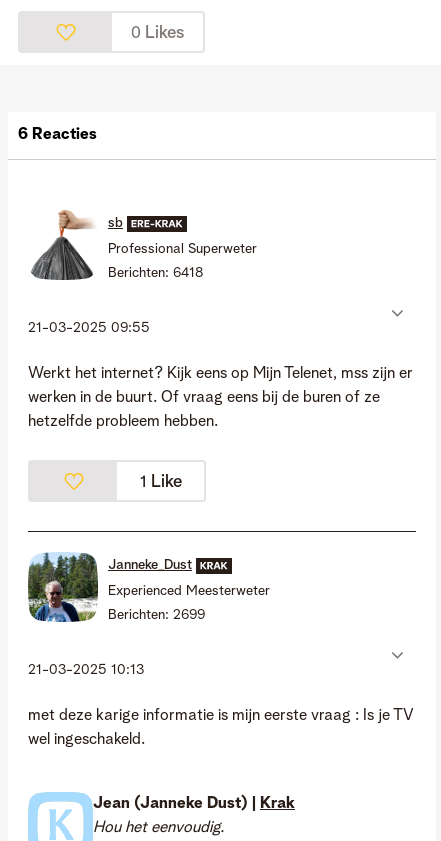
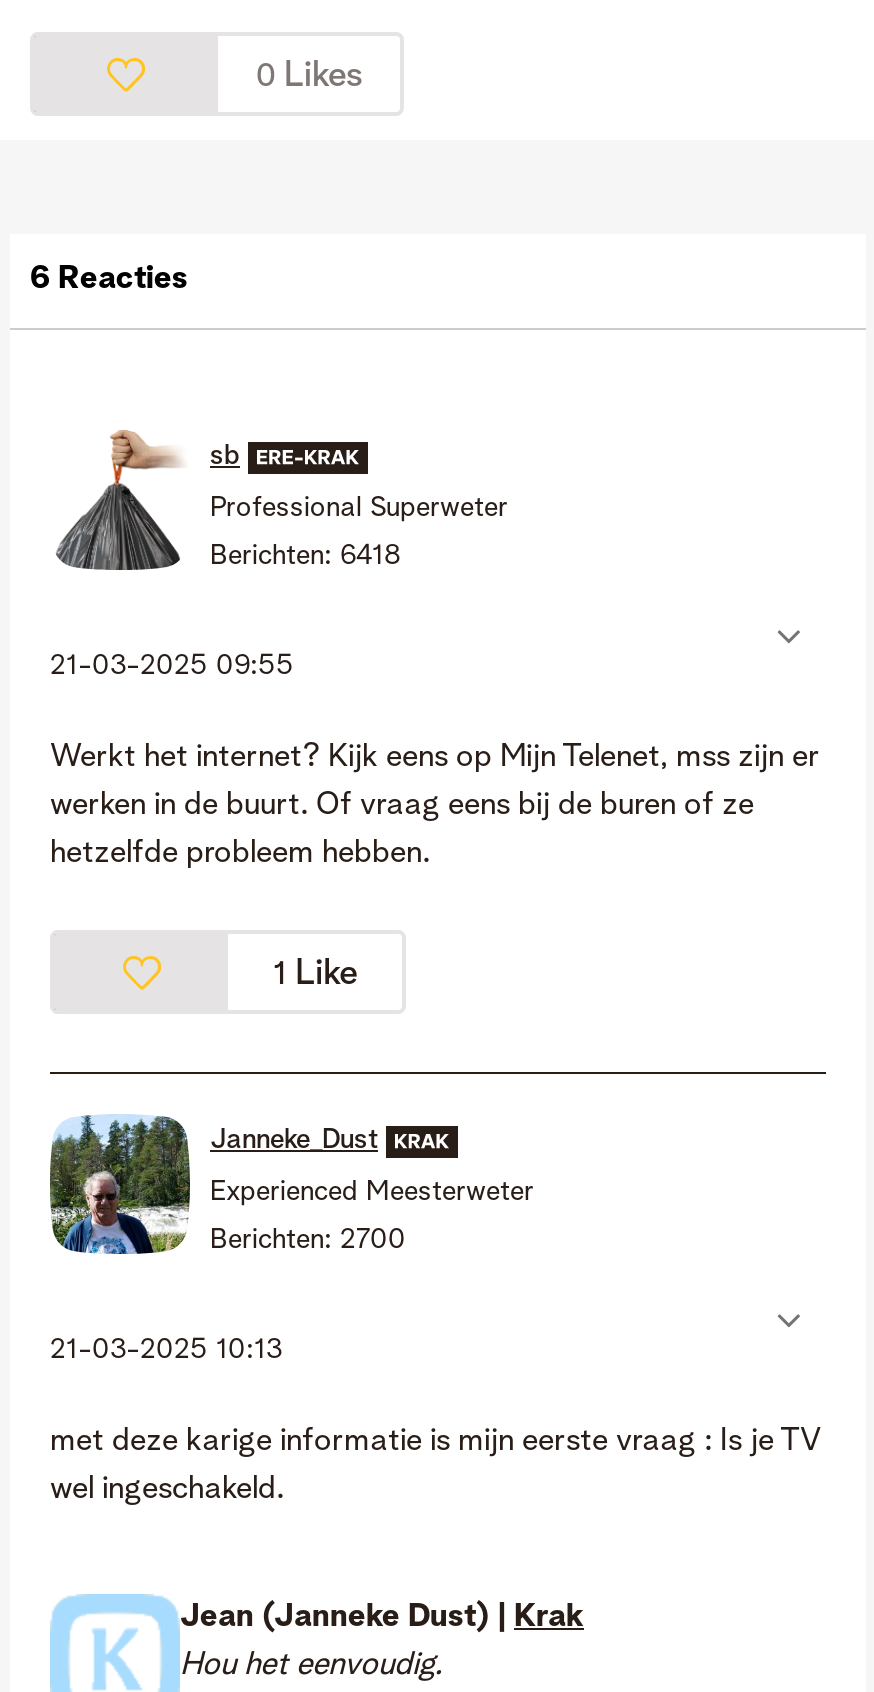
- Berichten: 2699
+ Berichten: 2700
